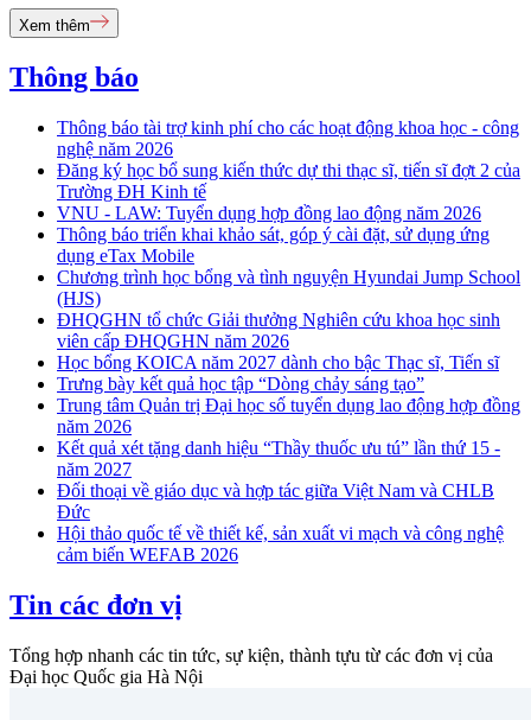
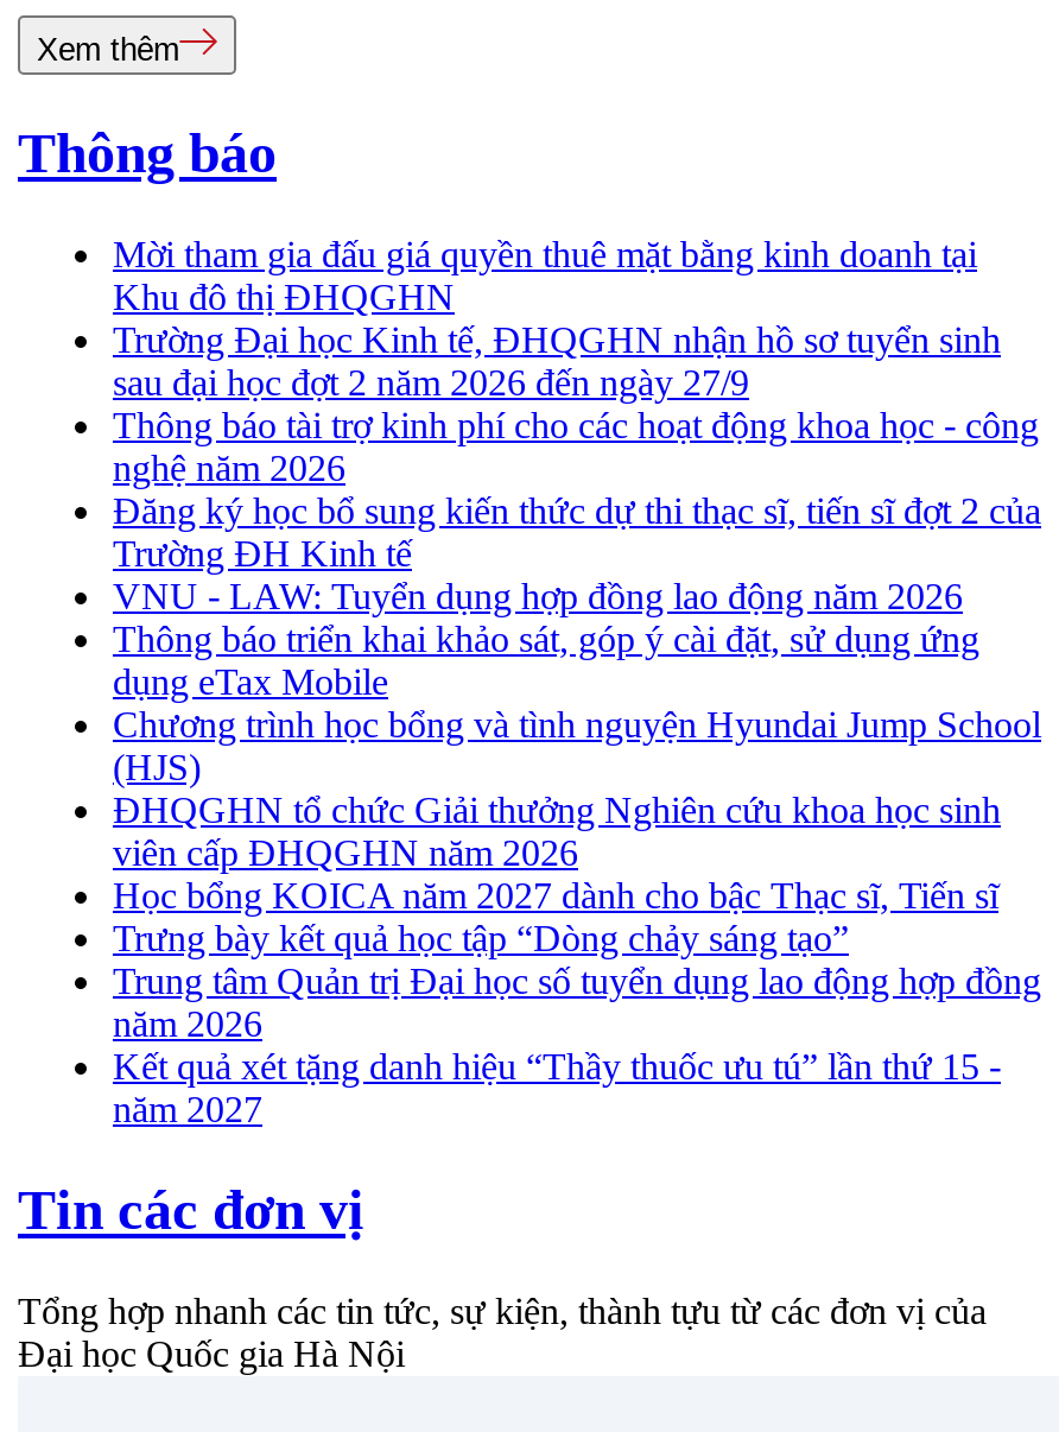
+ Mời tham gia đấu giá quyền thuê mặt bằng kinh doanh tại
+ Khu đô thị ĐHQGHN
+ Trường Đại học Kinh tế, ĐHQGHN nhận hồ sơ tuyển sinh
+ sau đại học đợt 2 năm 2026 đến ngày 27/9

moved down: Thông báo tài trợ kinh phí cho các hoạt động khoa học - công | nghệ năm 2026 | Đăng ký học bổ sung kiến thức dự thi thạc sĩ, tiến sĩ đợt 2 của | ... | Kết quả xét tặng danh hiệu “Thầy thuốc ưu tú” lần thứ 15 - | năm 2027

- Đối thoại về giáo dục và hợp tác giữa Việt Nam và CHLB
- Đức
- Hội thảo quốc tế về thiết kế, sản xuất vi mạch và công nghệ
- cảm biến WEFAB 2026
